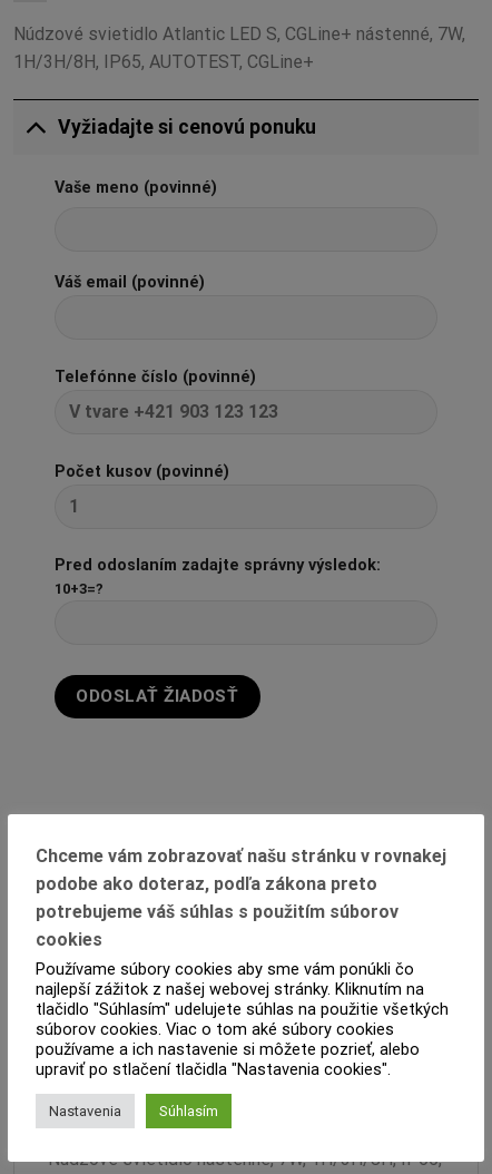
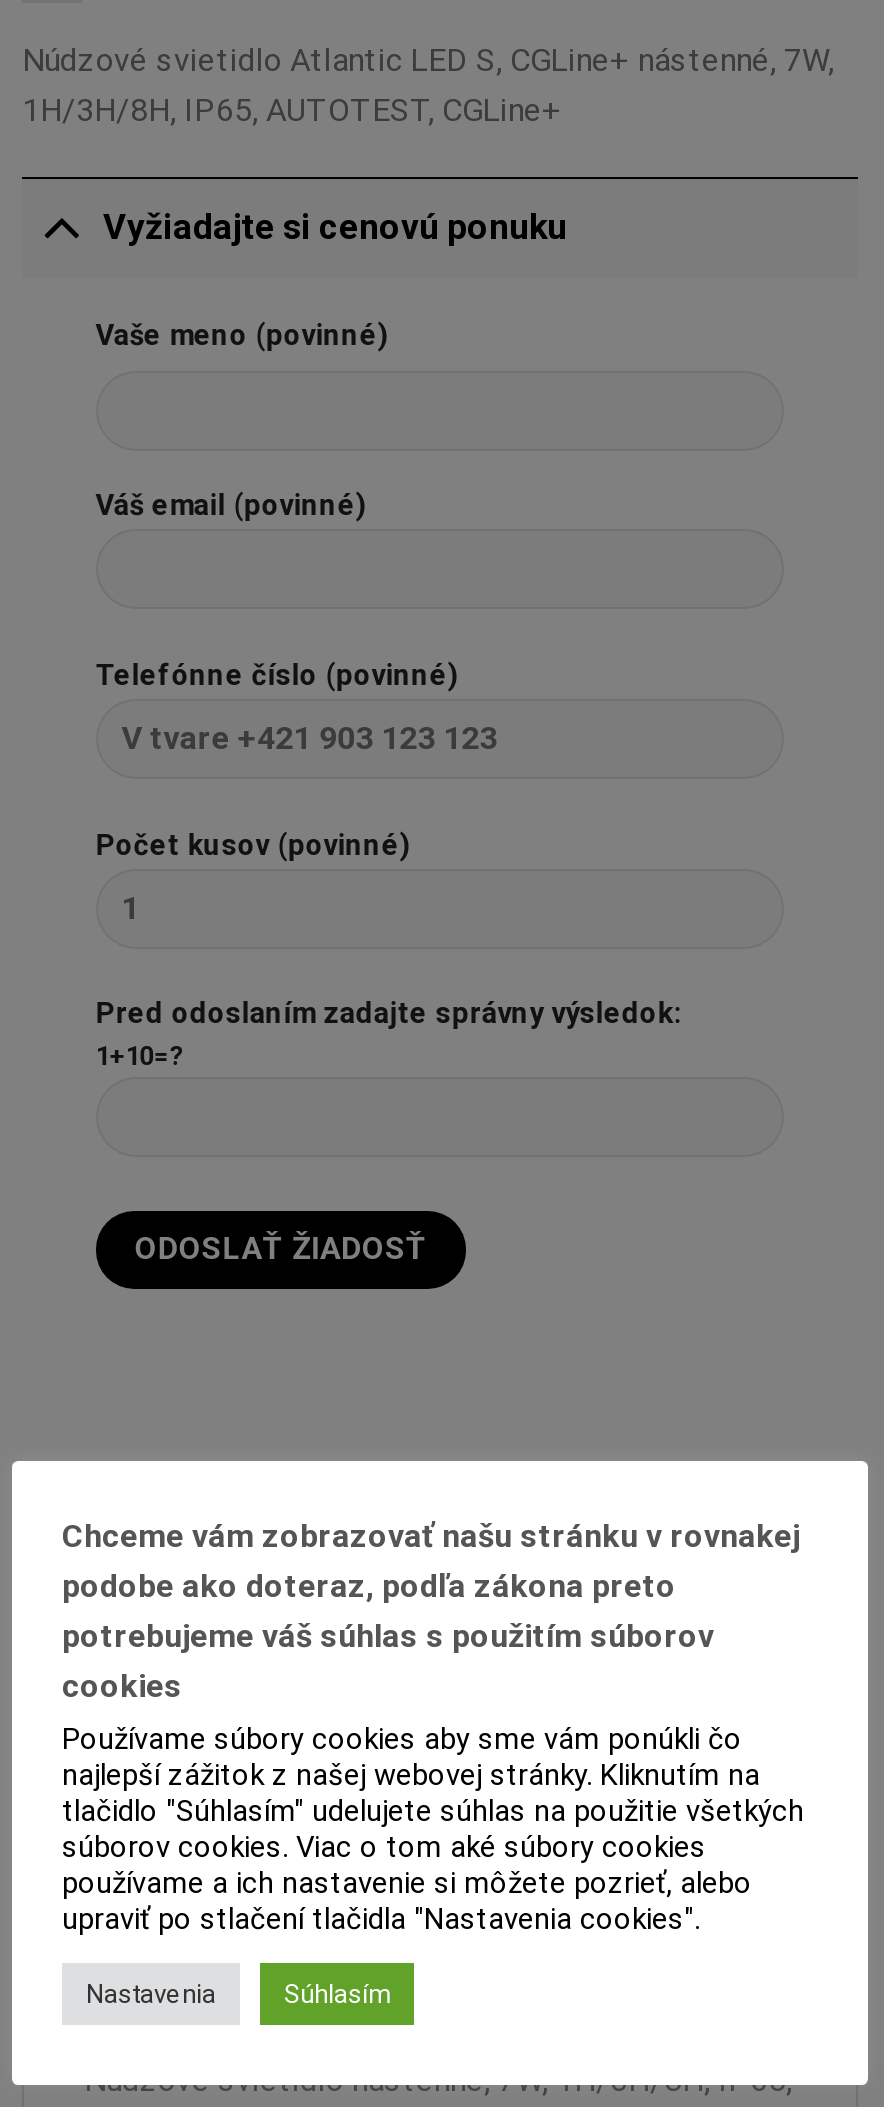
- 10+3=?
+ 1+10=?
